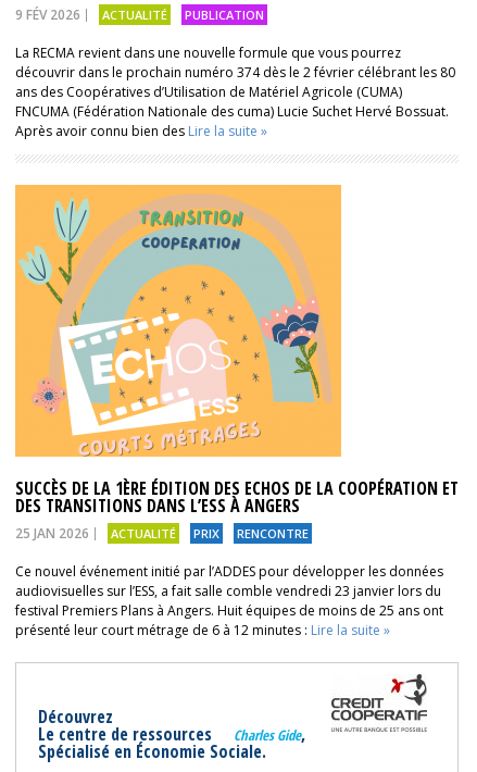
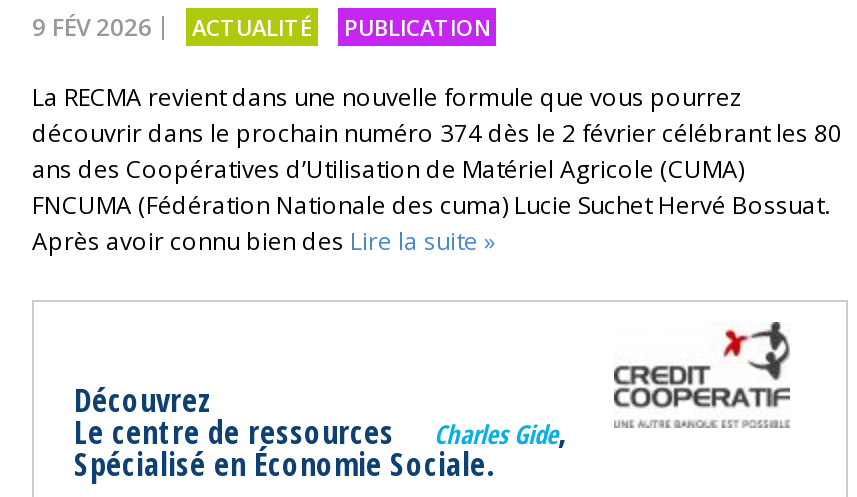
- [image]
- SUCCÈS DE LA 1ÈRE ÉDITION DES ECHOS DE LA COOPÉRATION ET
- DES TRANSITIONS DANS L’ESS À ANGERS
- 25 JAN 2026
- ACTUALITÉ
- PRIX
- RENCONTRE
- Ce nouvel événement initié par l’ADDES pour développer les données
- audiovisuelles sur l’ESS, a fait salle comble vendredi 23 janvier lors du
- festival Premiers Plans à Angers. Huit équipes de moins de 25 ans ont
- présenté leur court métrage de 6 à 12 minutes : Lire la suite »
